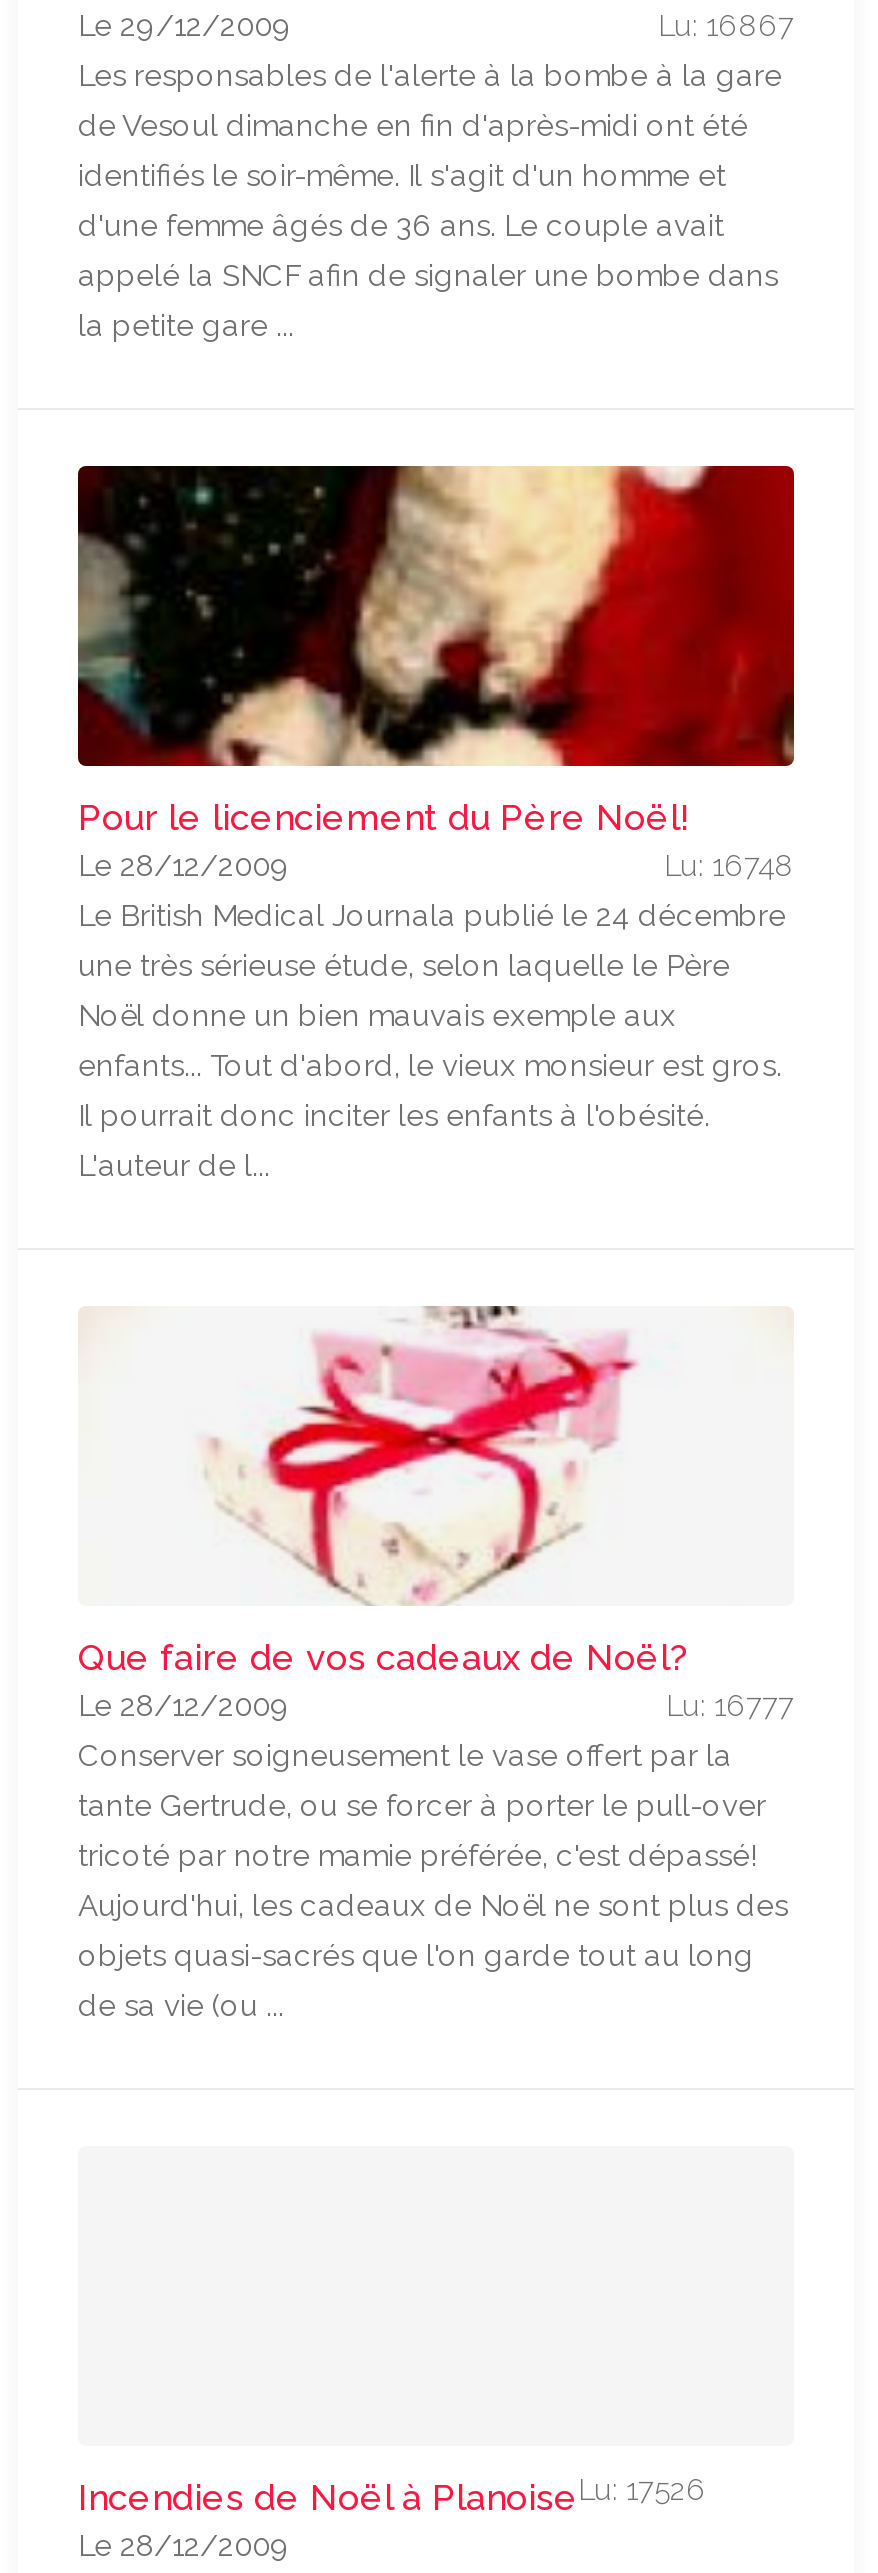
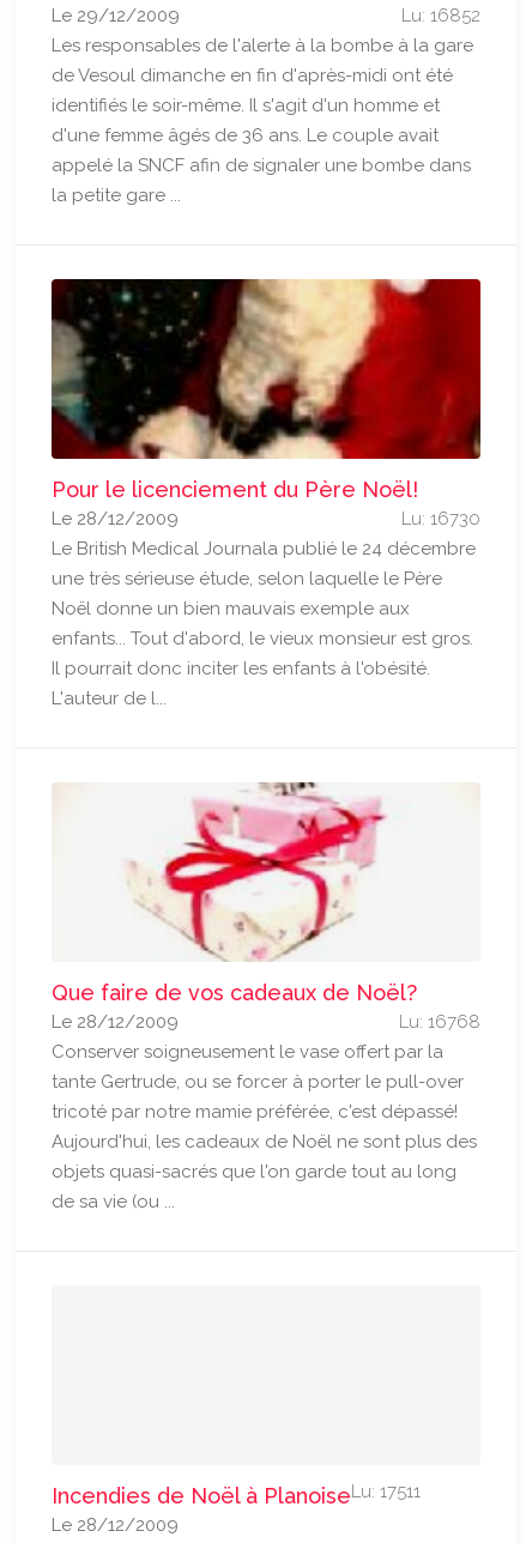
- Lu: 16867
+ Lu: 16852

- Lu: 16748
+ Lu: 16730

- Lu: 16777
+ Lu: 16768

- Incendies de Noël à PlanoiseLu: 17526
+ Incendies de Noël à PlanoiseLu: 17511
